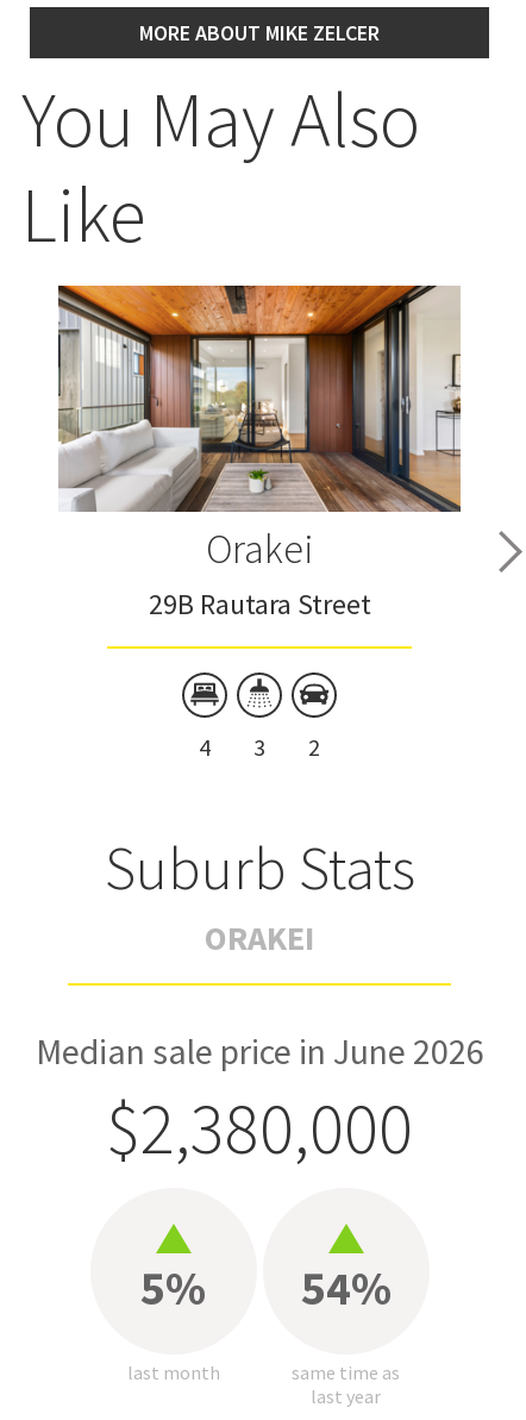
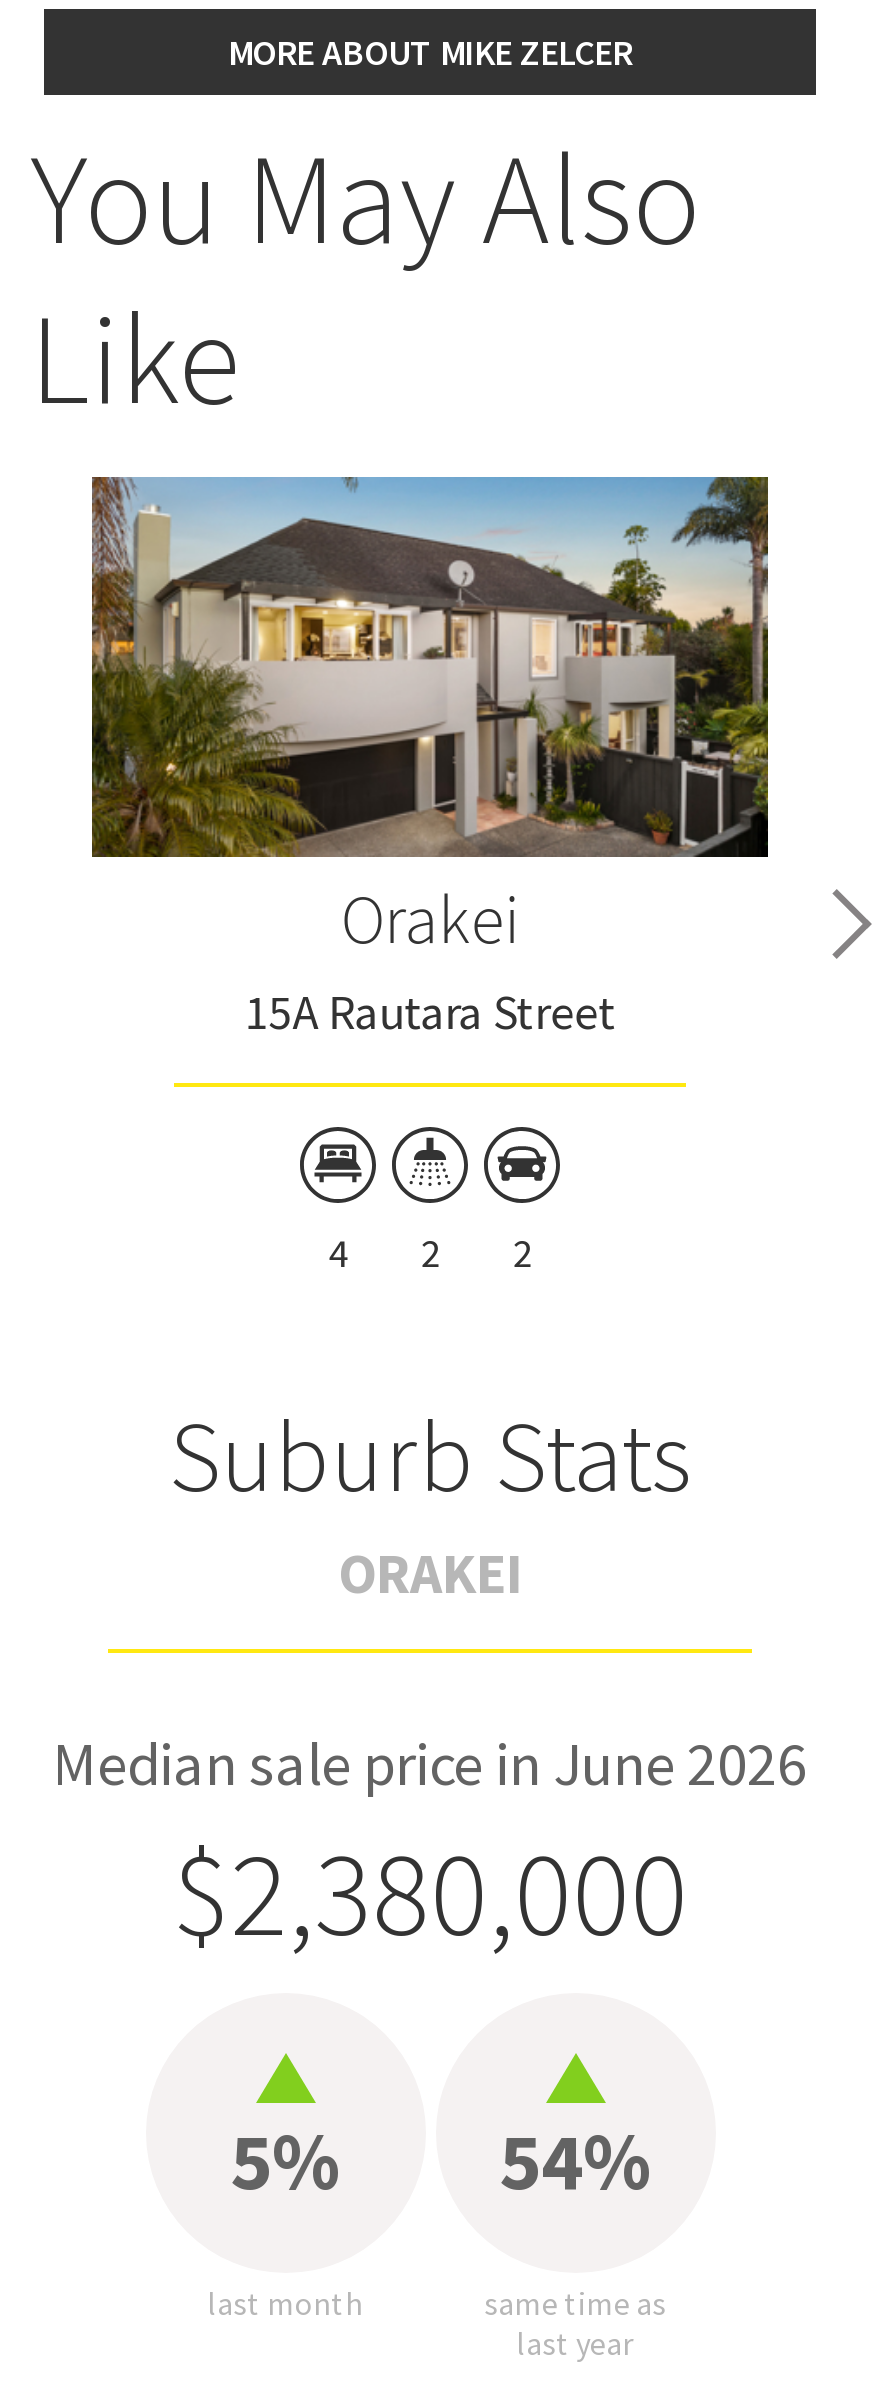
- [image]
+ [image]

- 29B Rautara Street
+ 15A Rautara Street

- 4 3 2
+ 4 2 2
